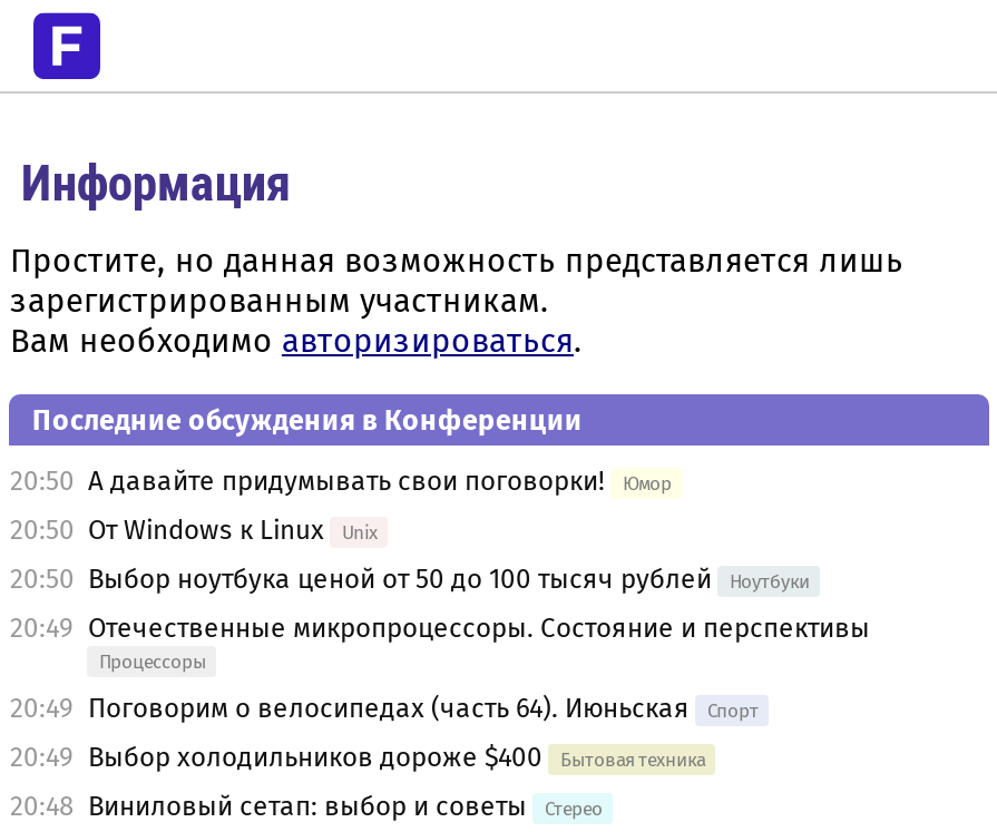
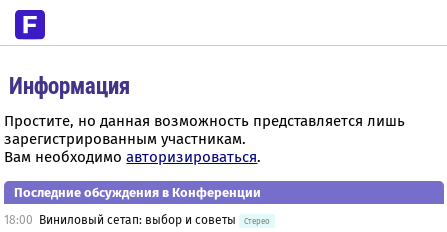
- 20:50 А давайте придумывать свои поговорки!
- Юмор
- 20:50 От Windows к Linux
- Unix
- 20:50 Выбор ноутбука ценой от 50 до 100 тысяч рублей
- Ноутбуки
- 20:49 Отечественные микропроцессоры. Состояние и перспективы
- Процессоры
- 20:49 Поговорим о велосипедах (часть 64). Июньская
- Спорт
- 20:49 Выбор холодильников дороже $400
- Бытовая техника
- 20:48 Виниловый сетап: выбор и советы
+ 18:00 Виниловый сетап: выбор и советы
